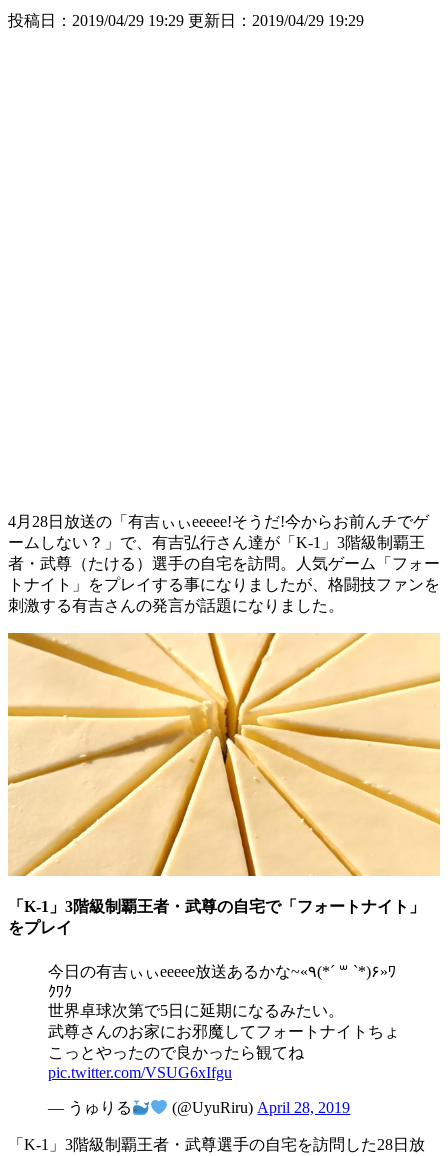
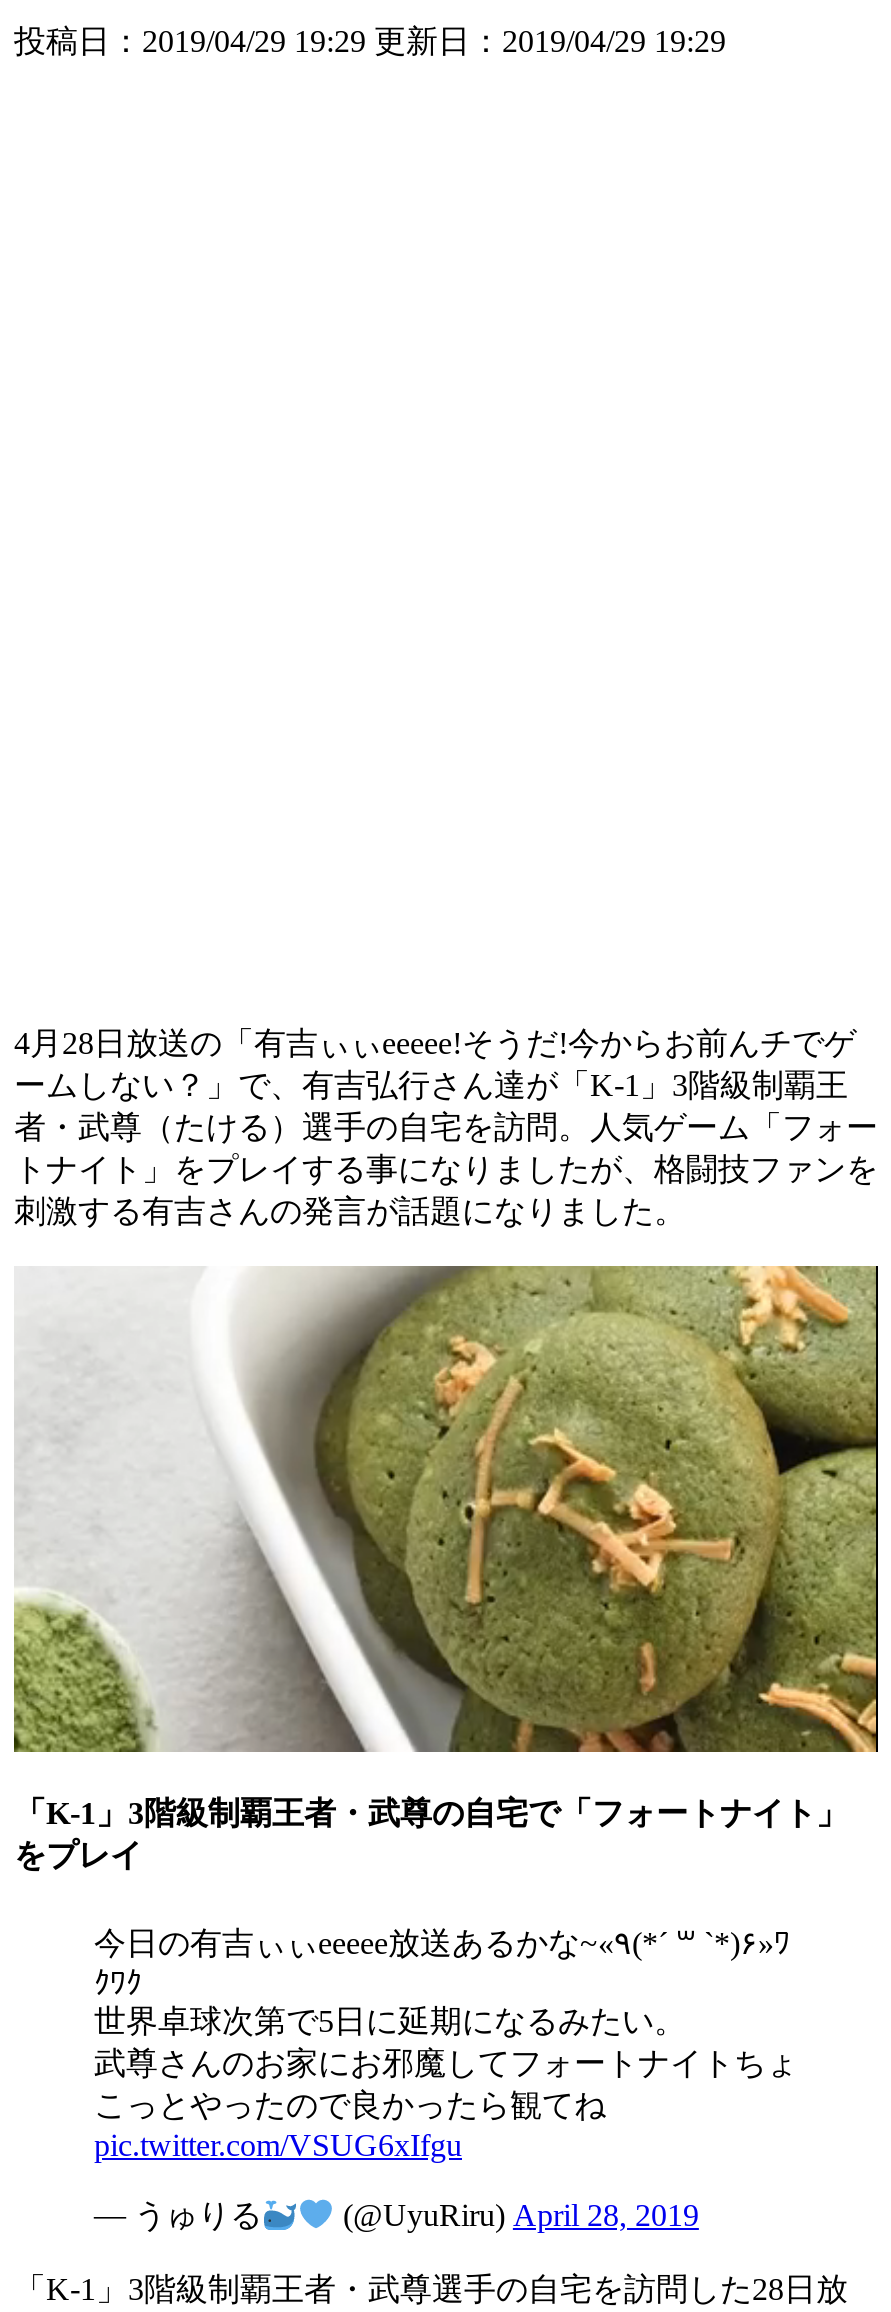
- [image]
+ [image]
